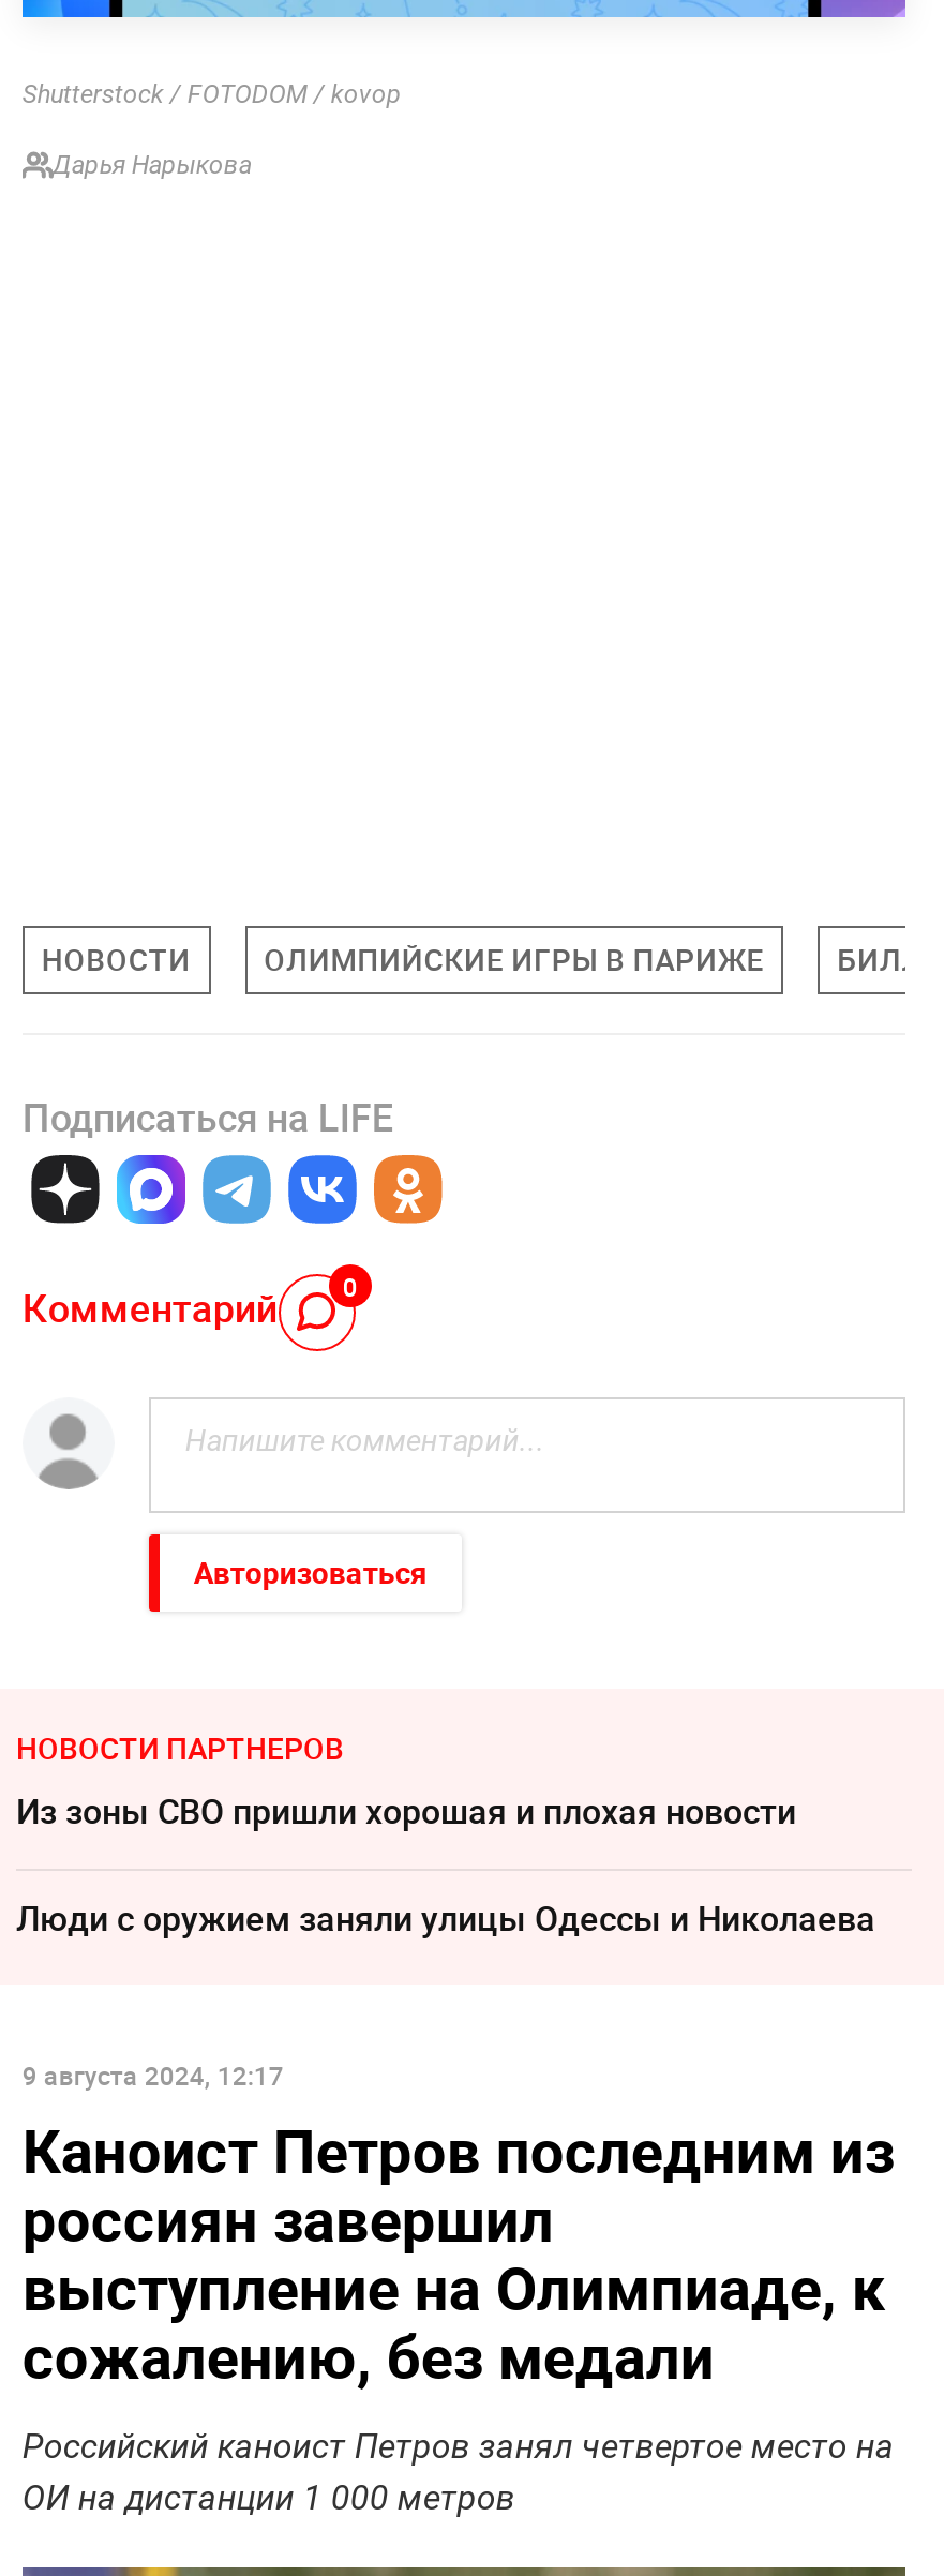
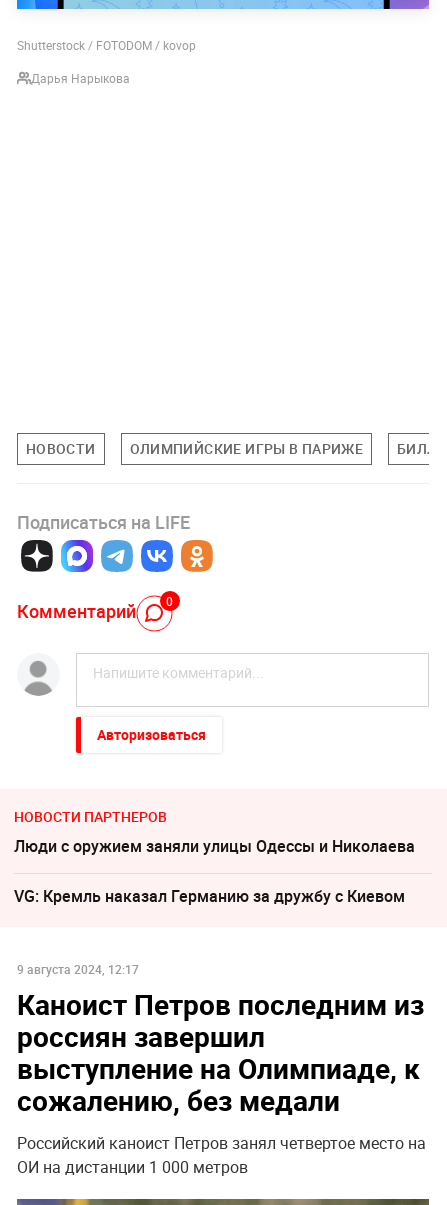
- Из зоны СВО пришли хорошая и плохая новости

moved up: Люди с оружием заняли улицы Одессы и Николаева

+ VG: Кремль наказал Германию за дружбу с Киевом
